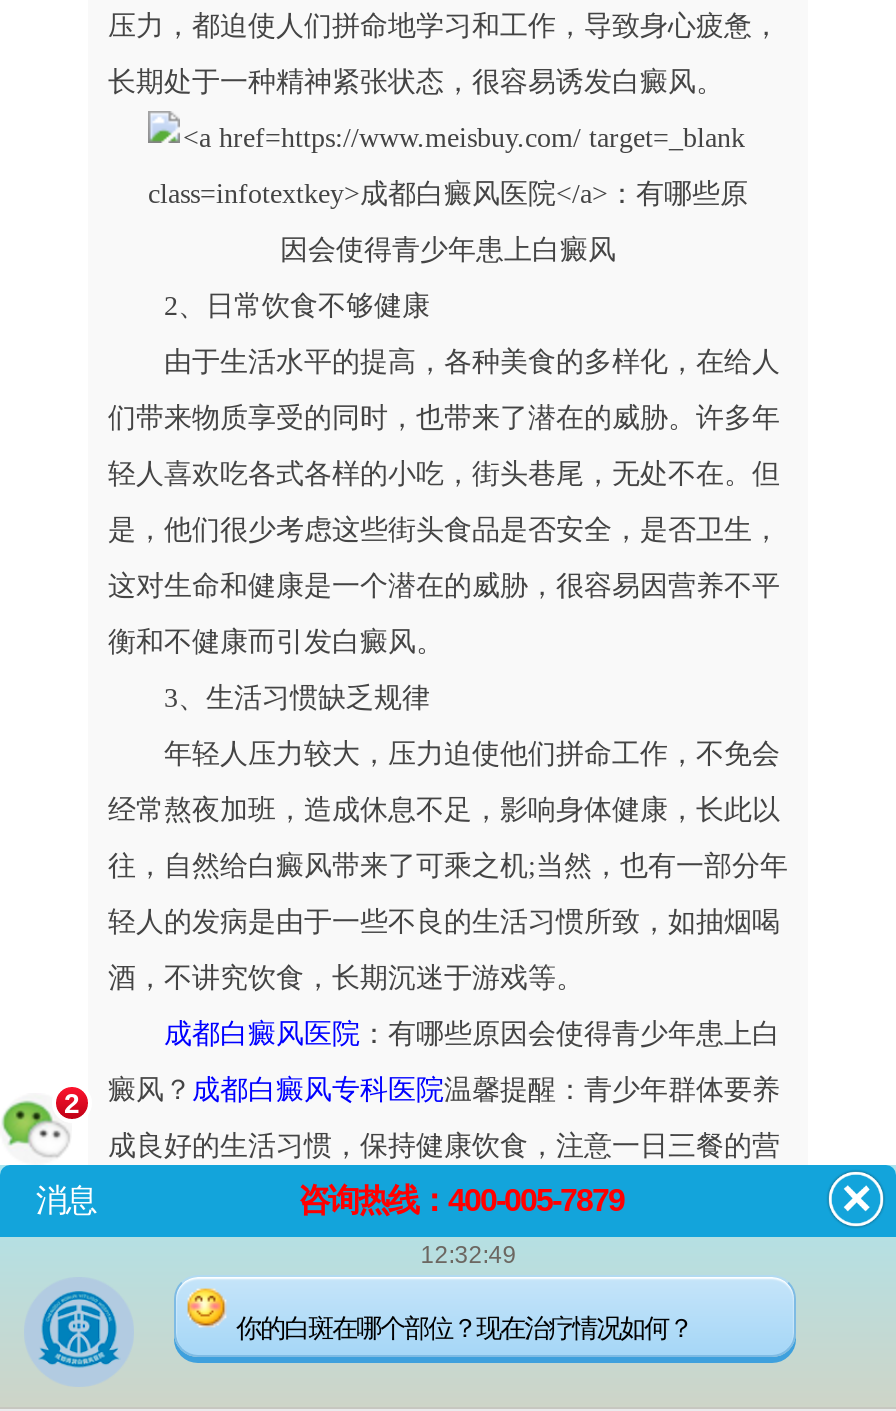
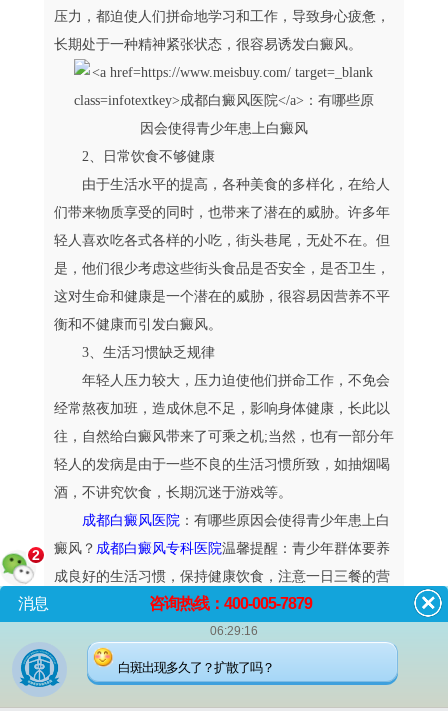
- 12:32:49
+ 06:29:16

- 你的白斑在哪个部位？现在治疗情况如何？
+ 白斑出现多久了？扩散了吗？
